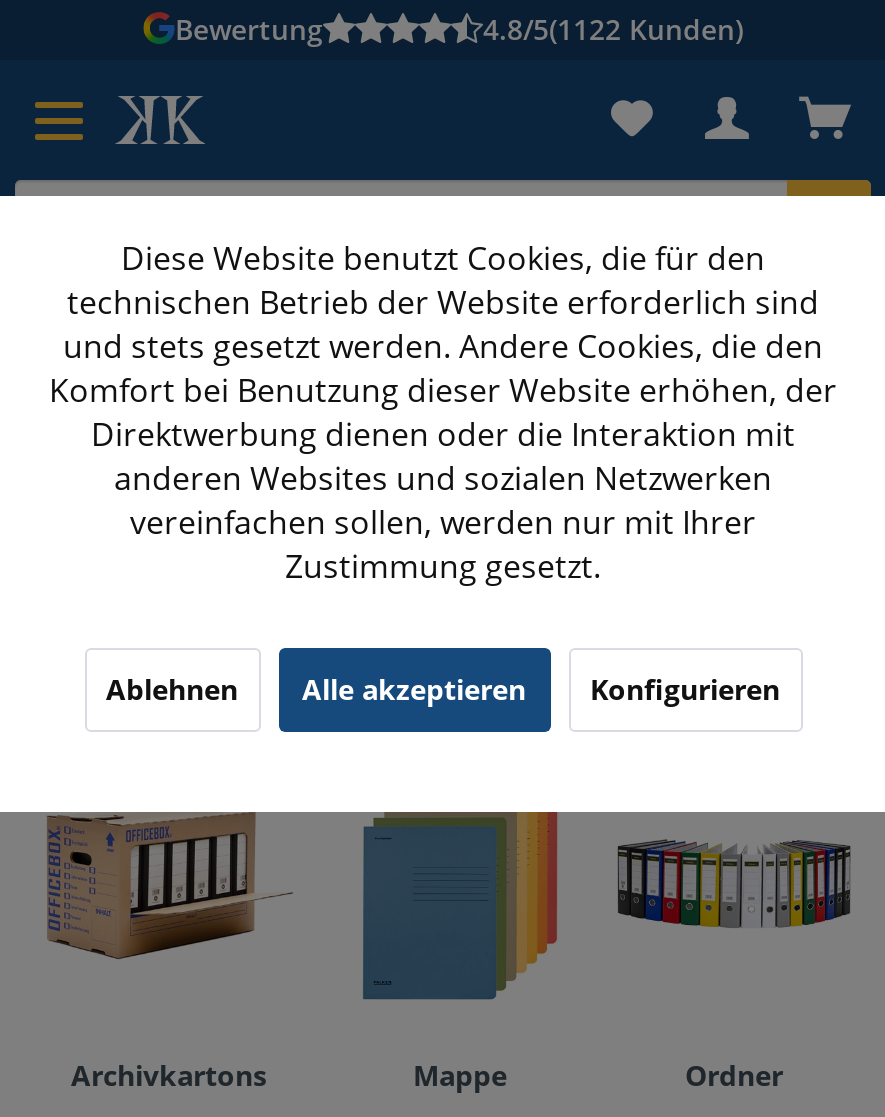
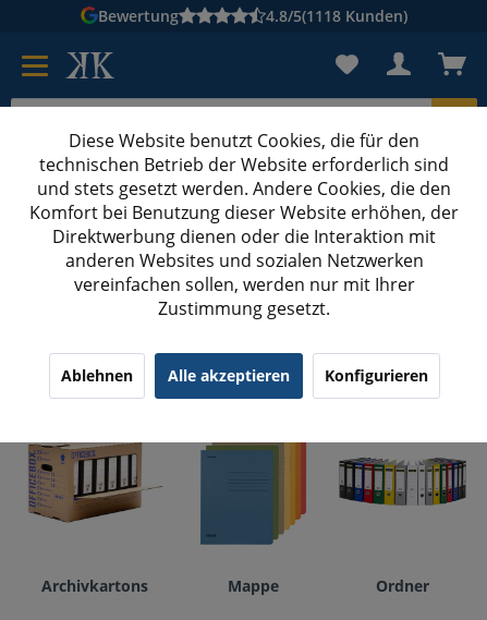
- 4.8/5(1122 Kunden)
+ 4.8/5(1118 Kunden)
